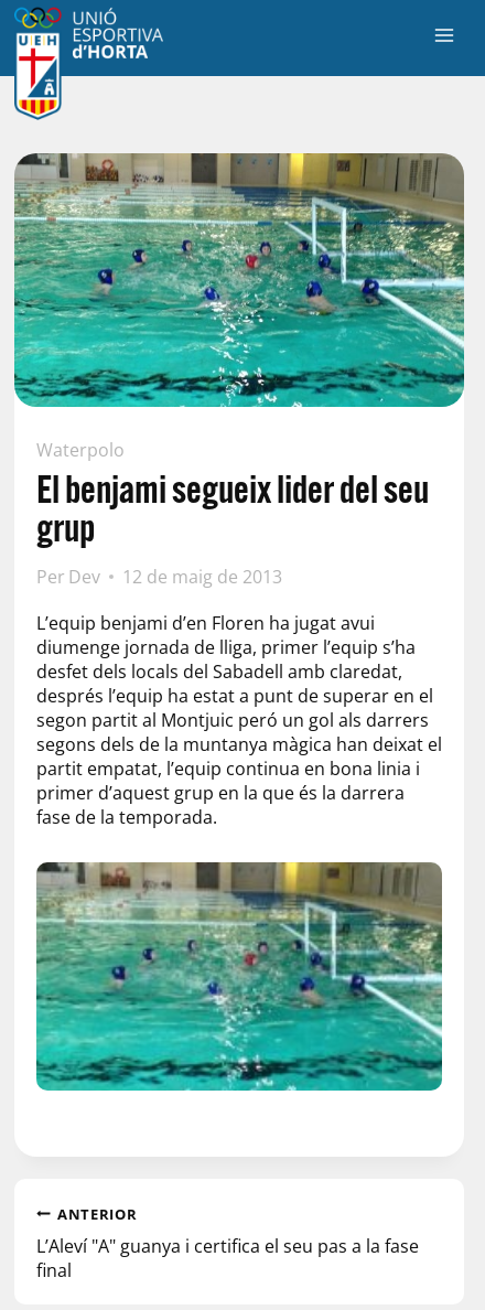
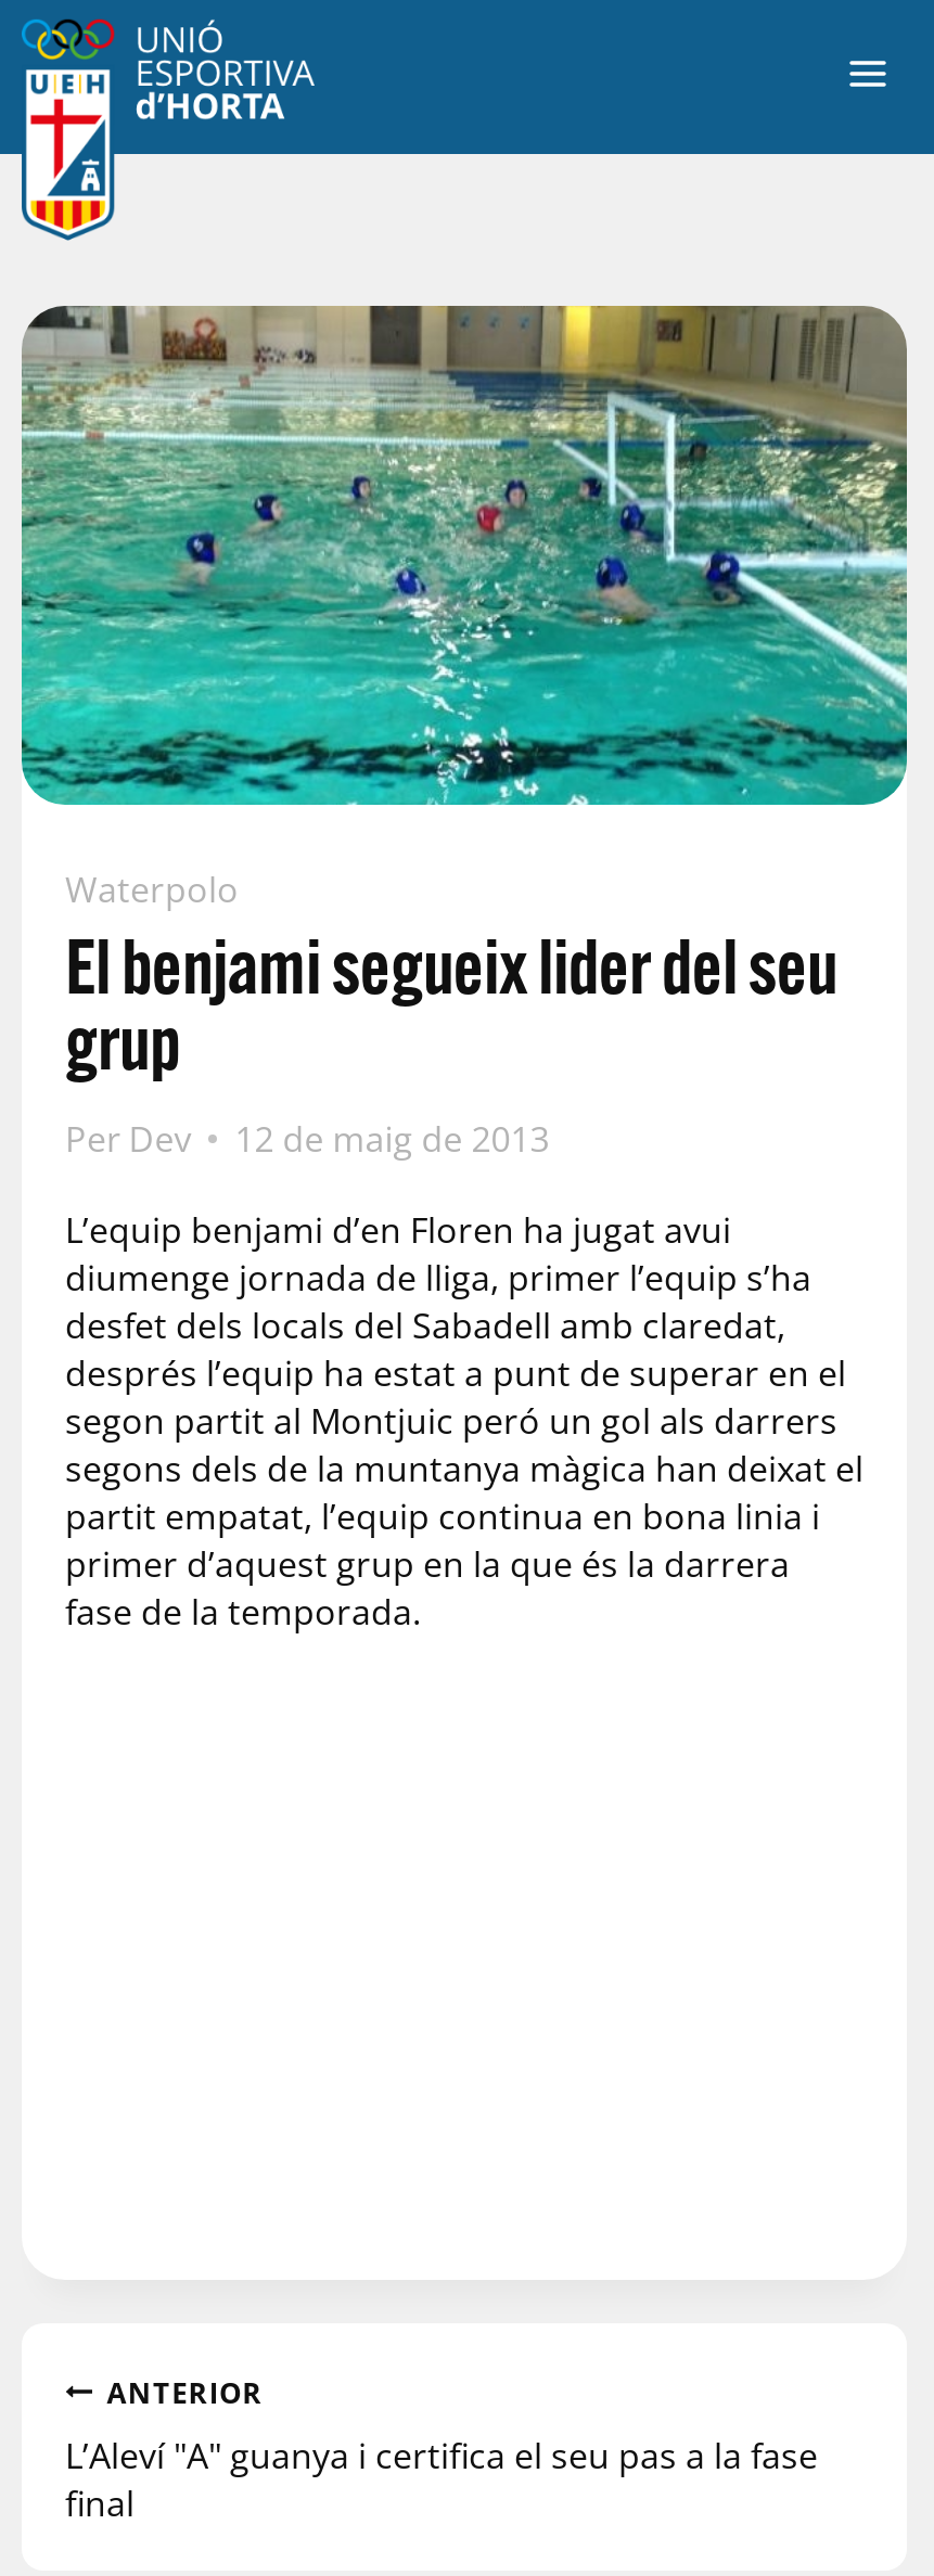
- [image]
